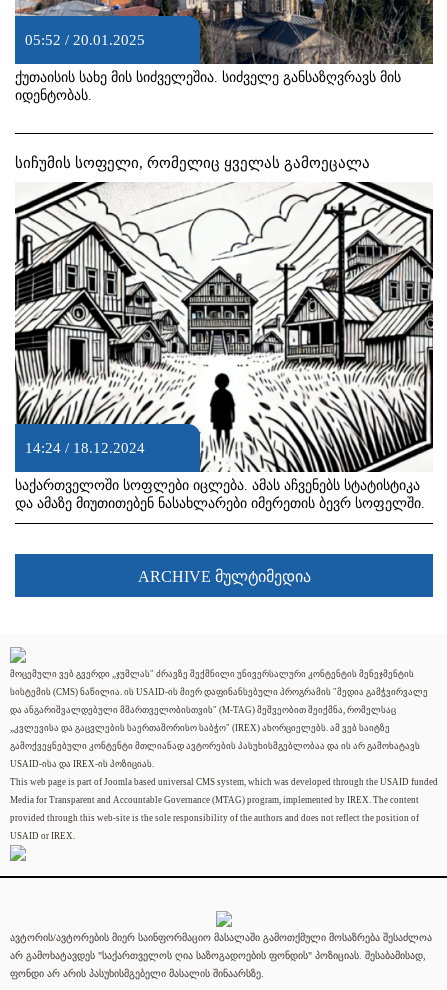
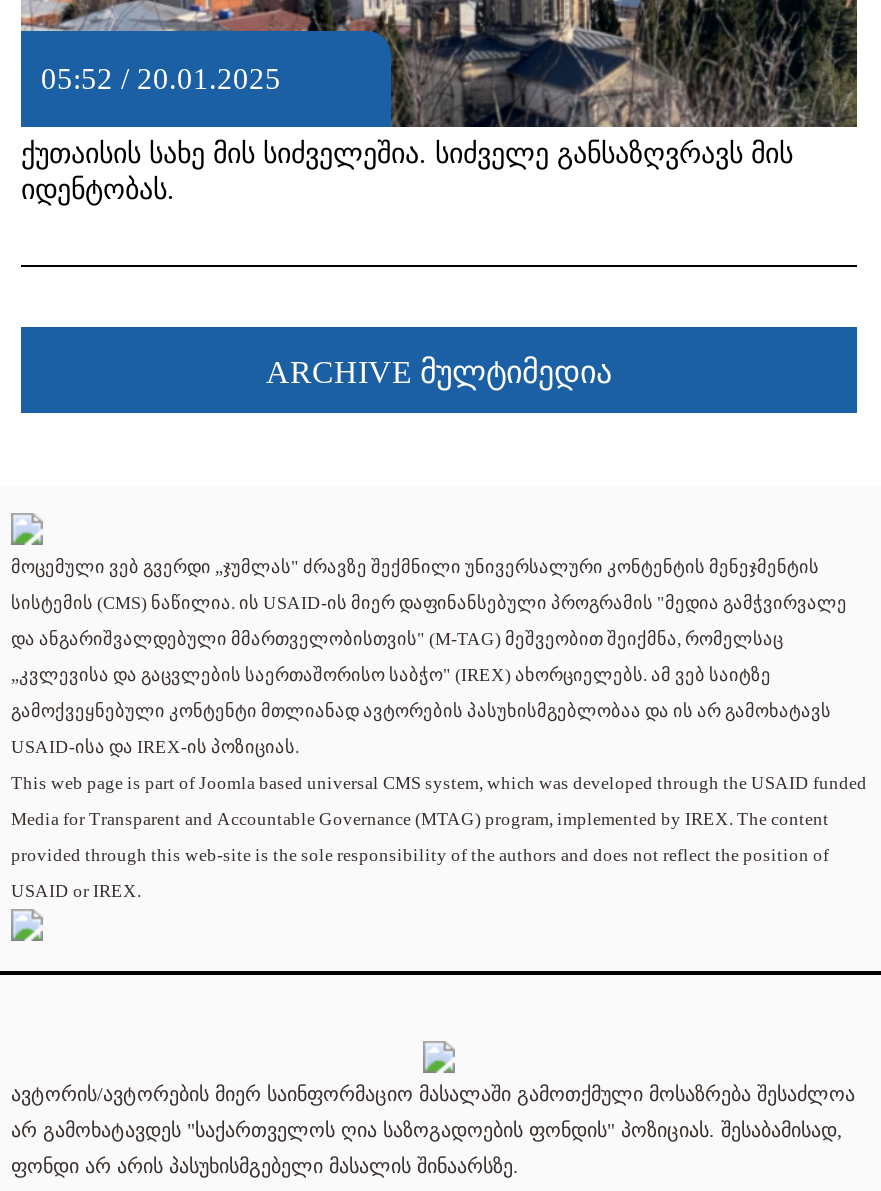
- [image]
- სიჩუმის სოფელი, რომელიც ყველას გამოეცალა

- 14:24 / 18.12.2024
- საქართველოში სოფლები იცლება. ამას აჩვენებს სტატისტიკა
- და ამაზე მიუთითებენ ნასახლარები იმერეთის ბევრ სოფელში.
